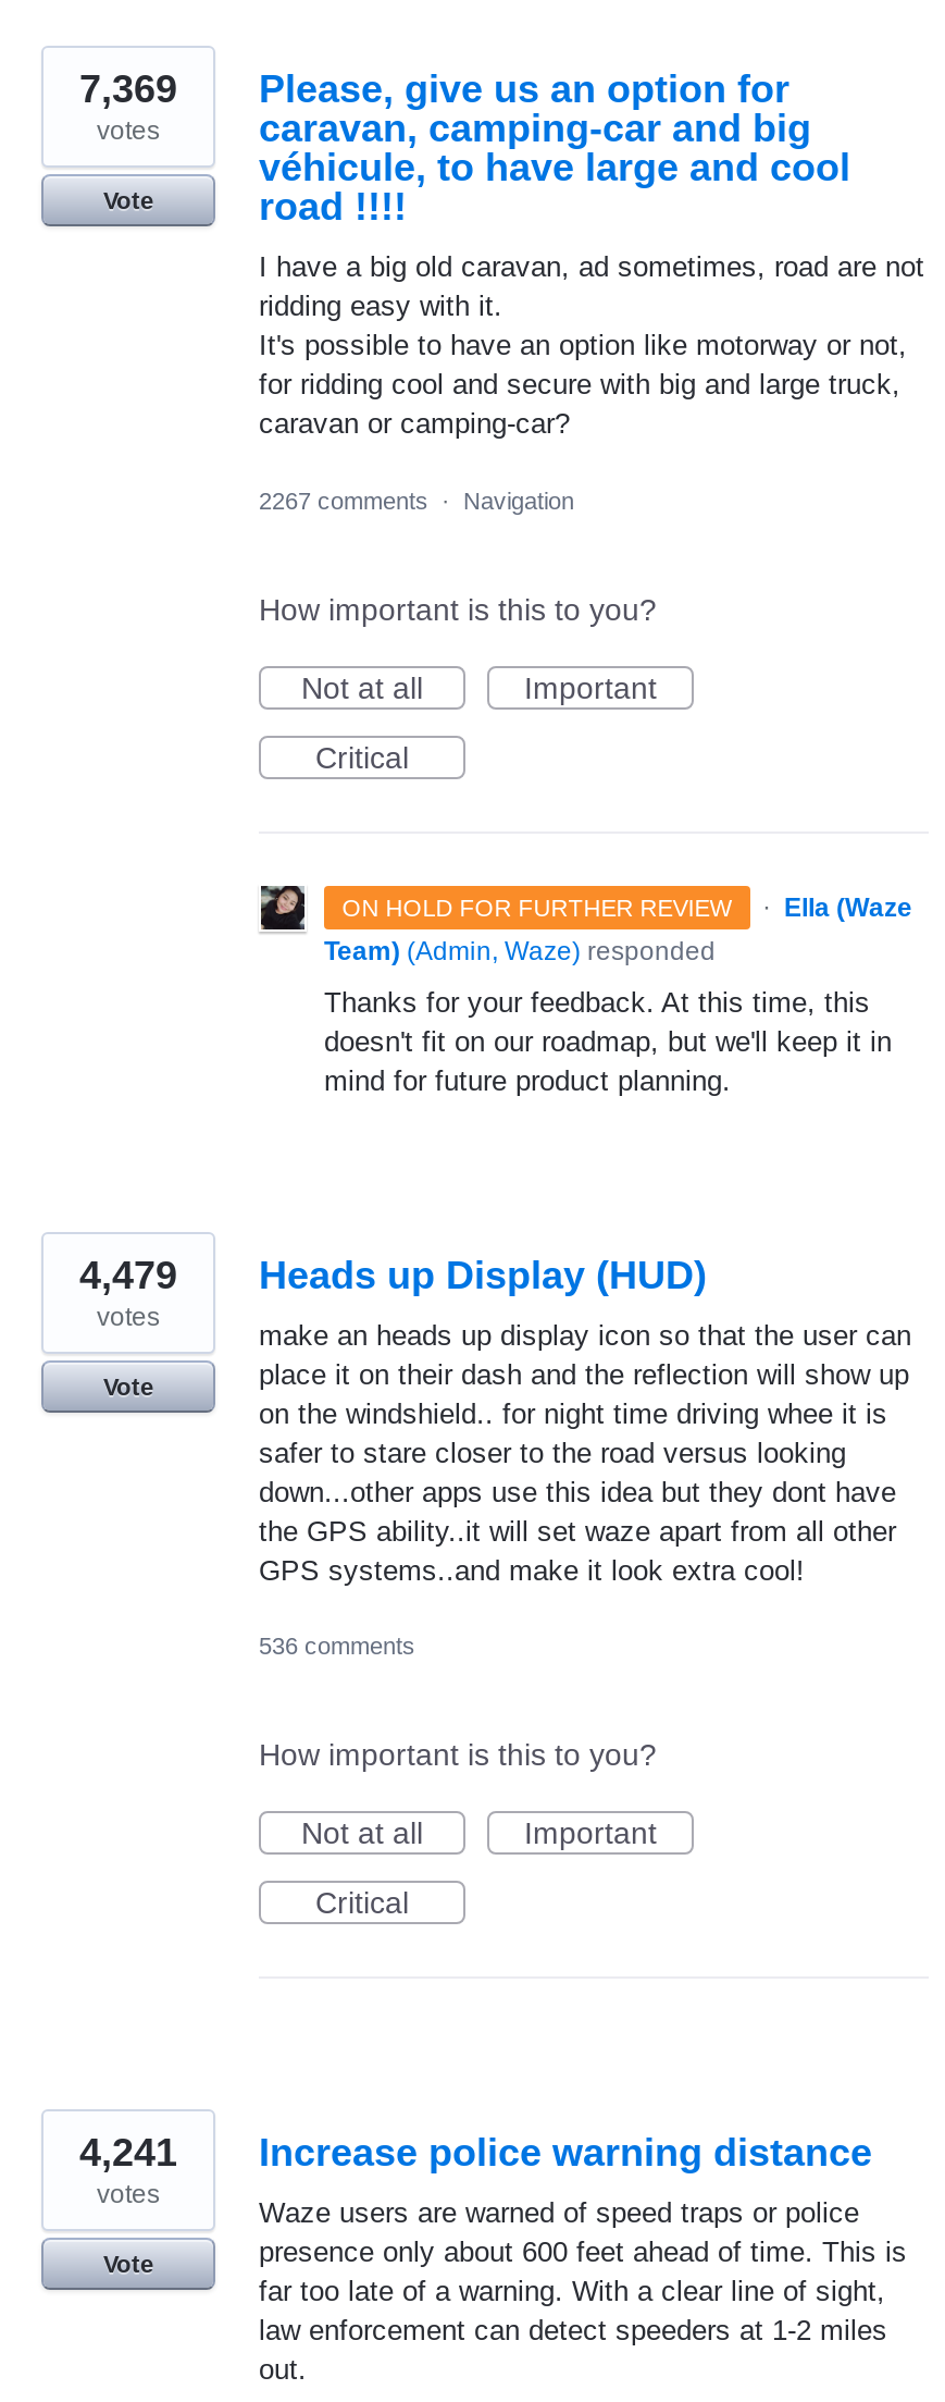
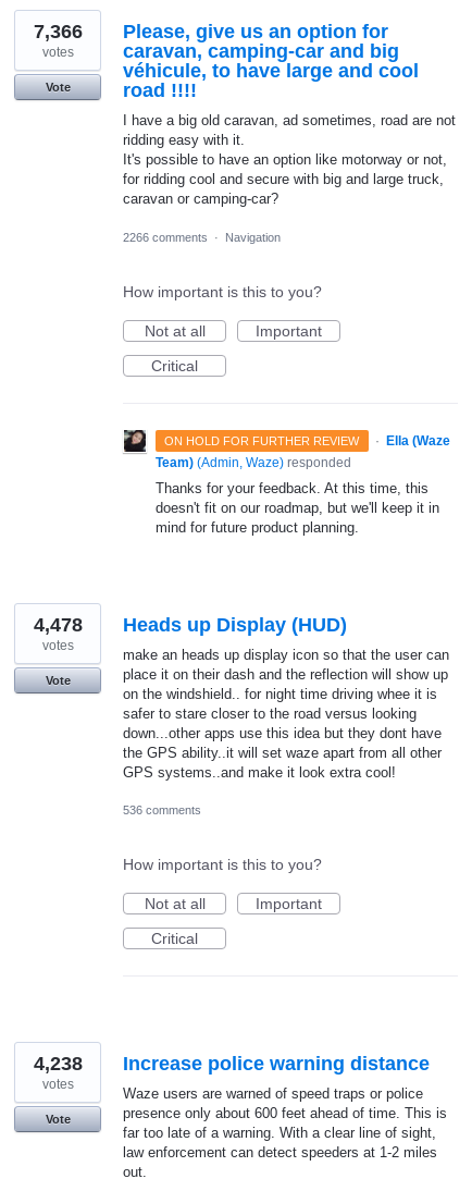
- 7,369 Please, give us an option for
+ 7,366 Please, give us an option for

- 2267 comments · Navigation
+ 2266 comments · Navigation

- 4,479 Heads up Display (HUD)
+ 4,478 Heads up Display (HUD)

- 4,241 Increase police warning distance
+ 4,238 Increase police warning distance
